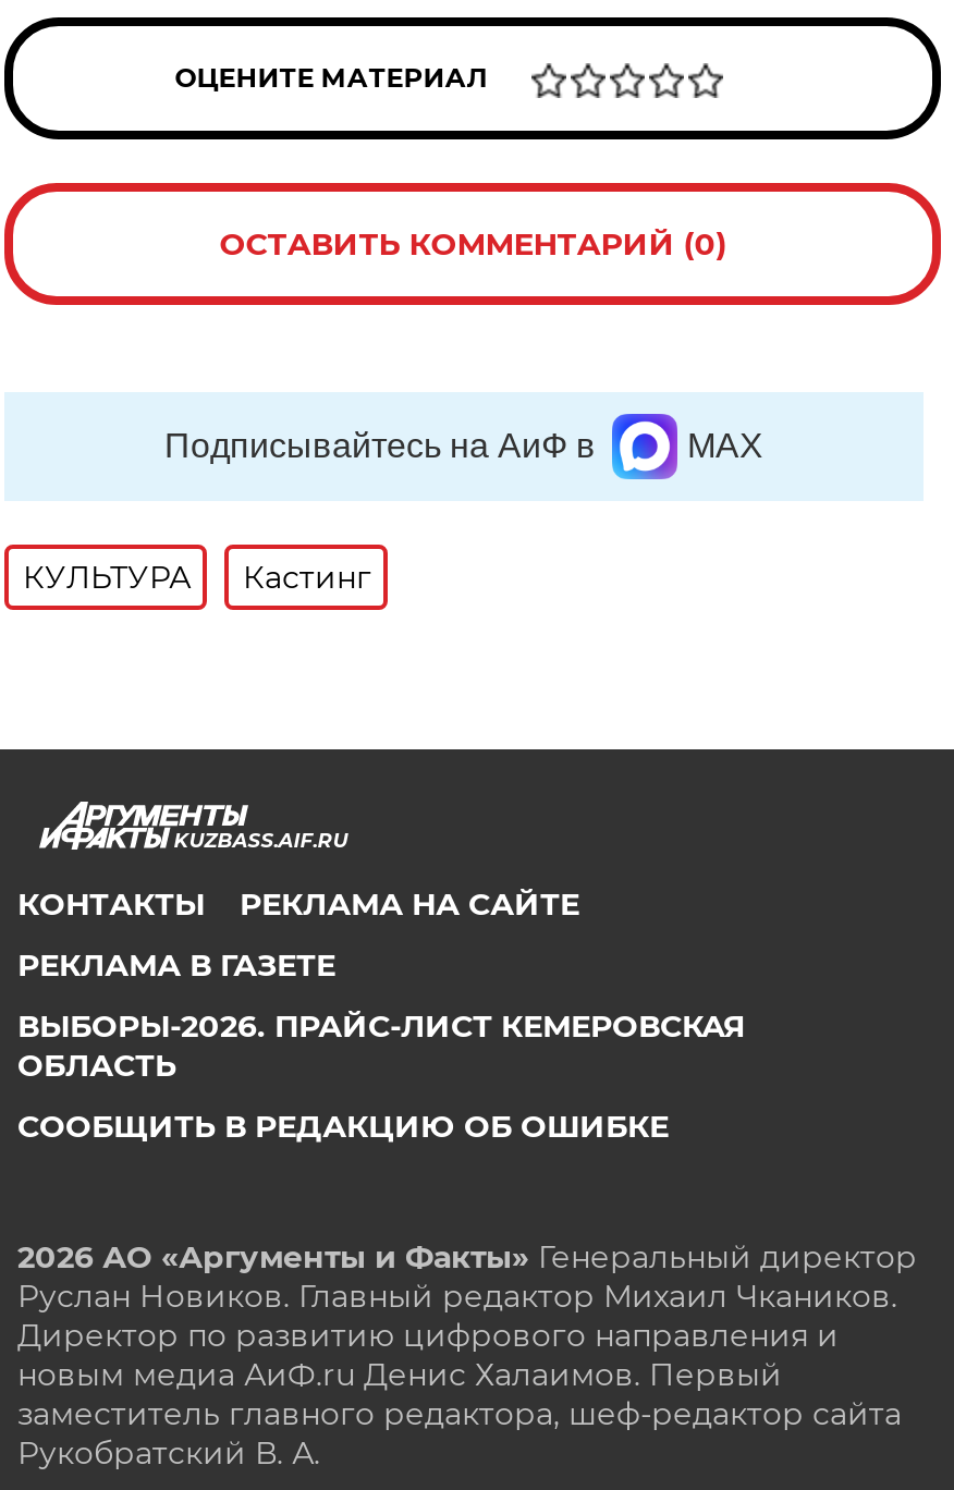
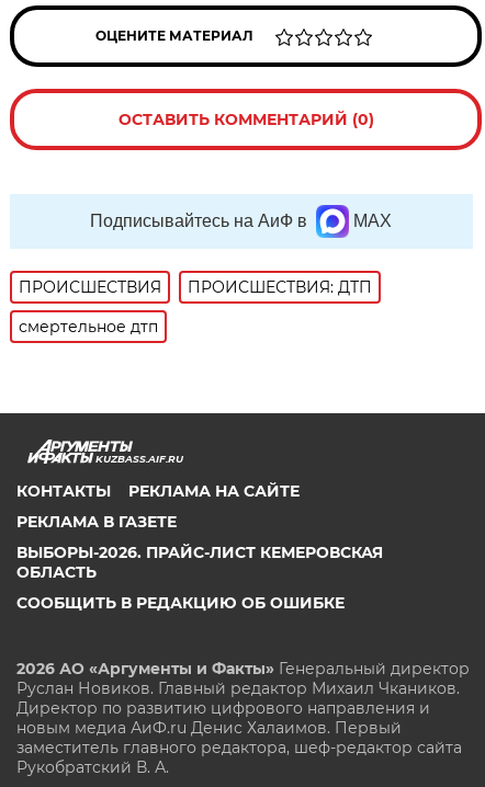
- КУЛЬТУРА
- Кастинг
+ ПРОИСШЕСТВИЯ
+ ПРОИСШЕСТВИЯ: ДТП
+ смертельное дтп
